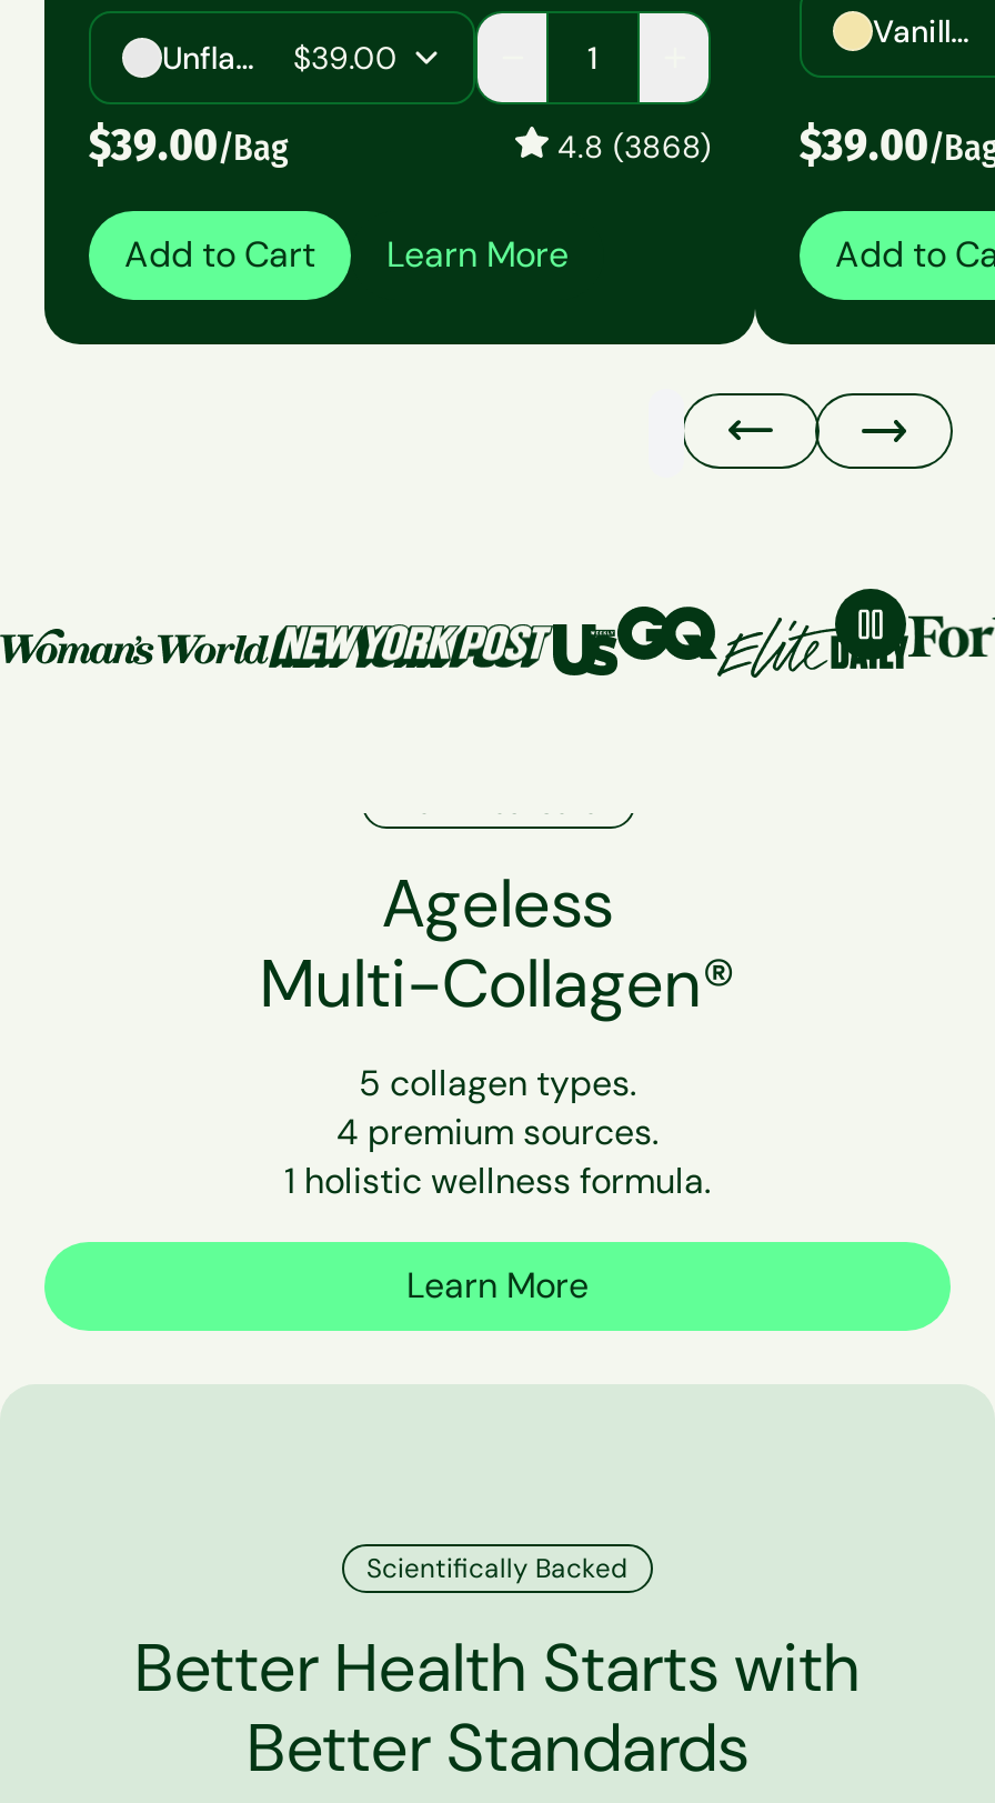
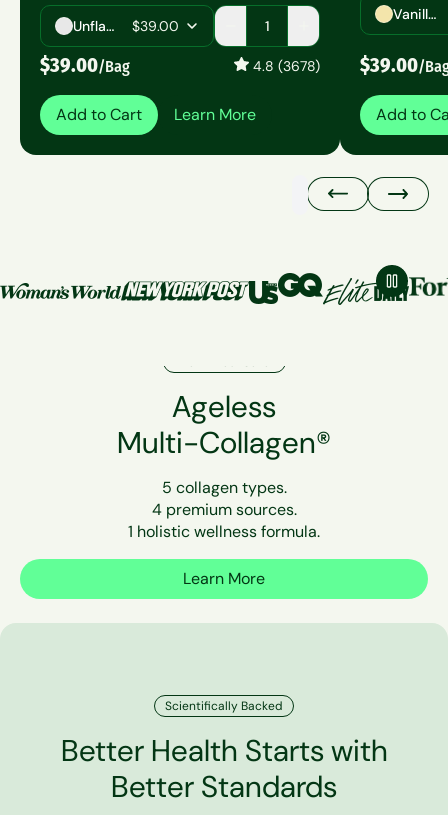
- 4.8 (3868)
+ 4.8 (3678)
